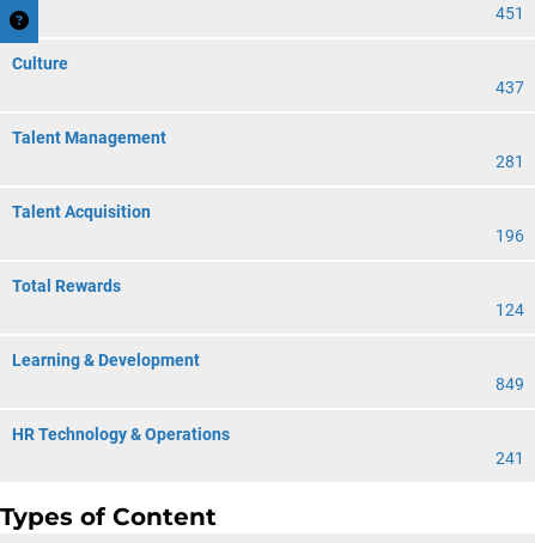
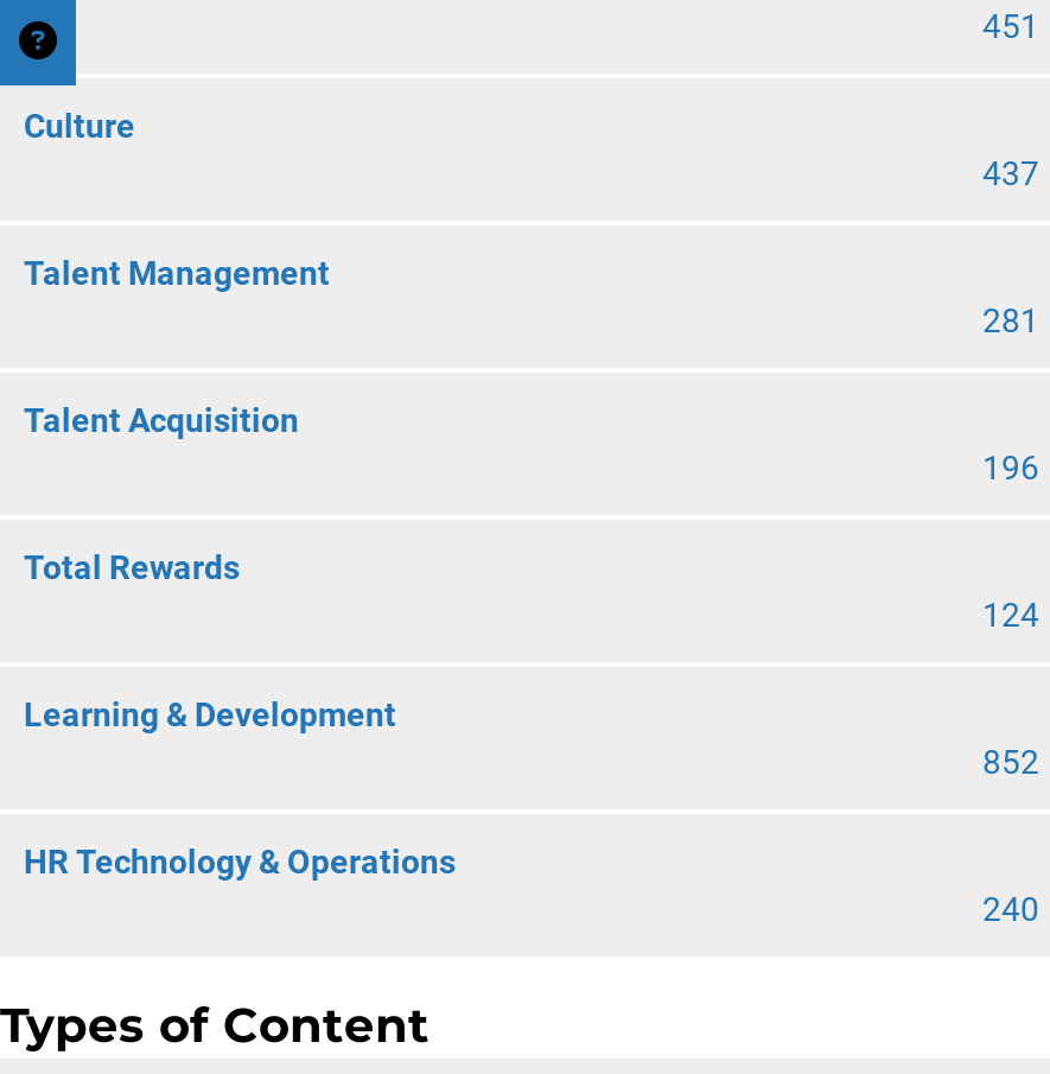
- 849
+ 852

- 241
+ 240
